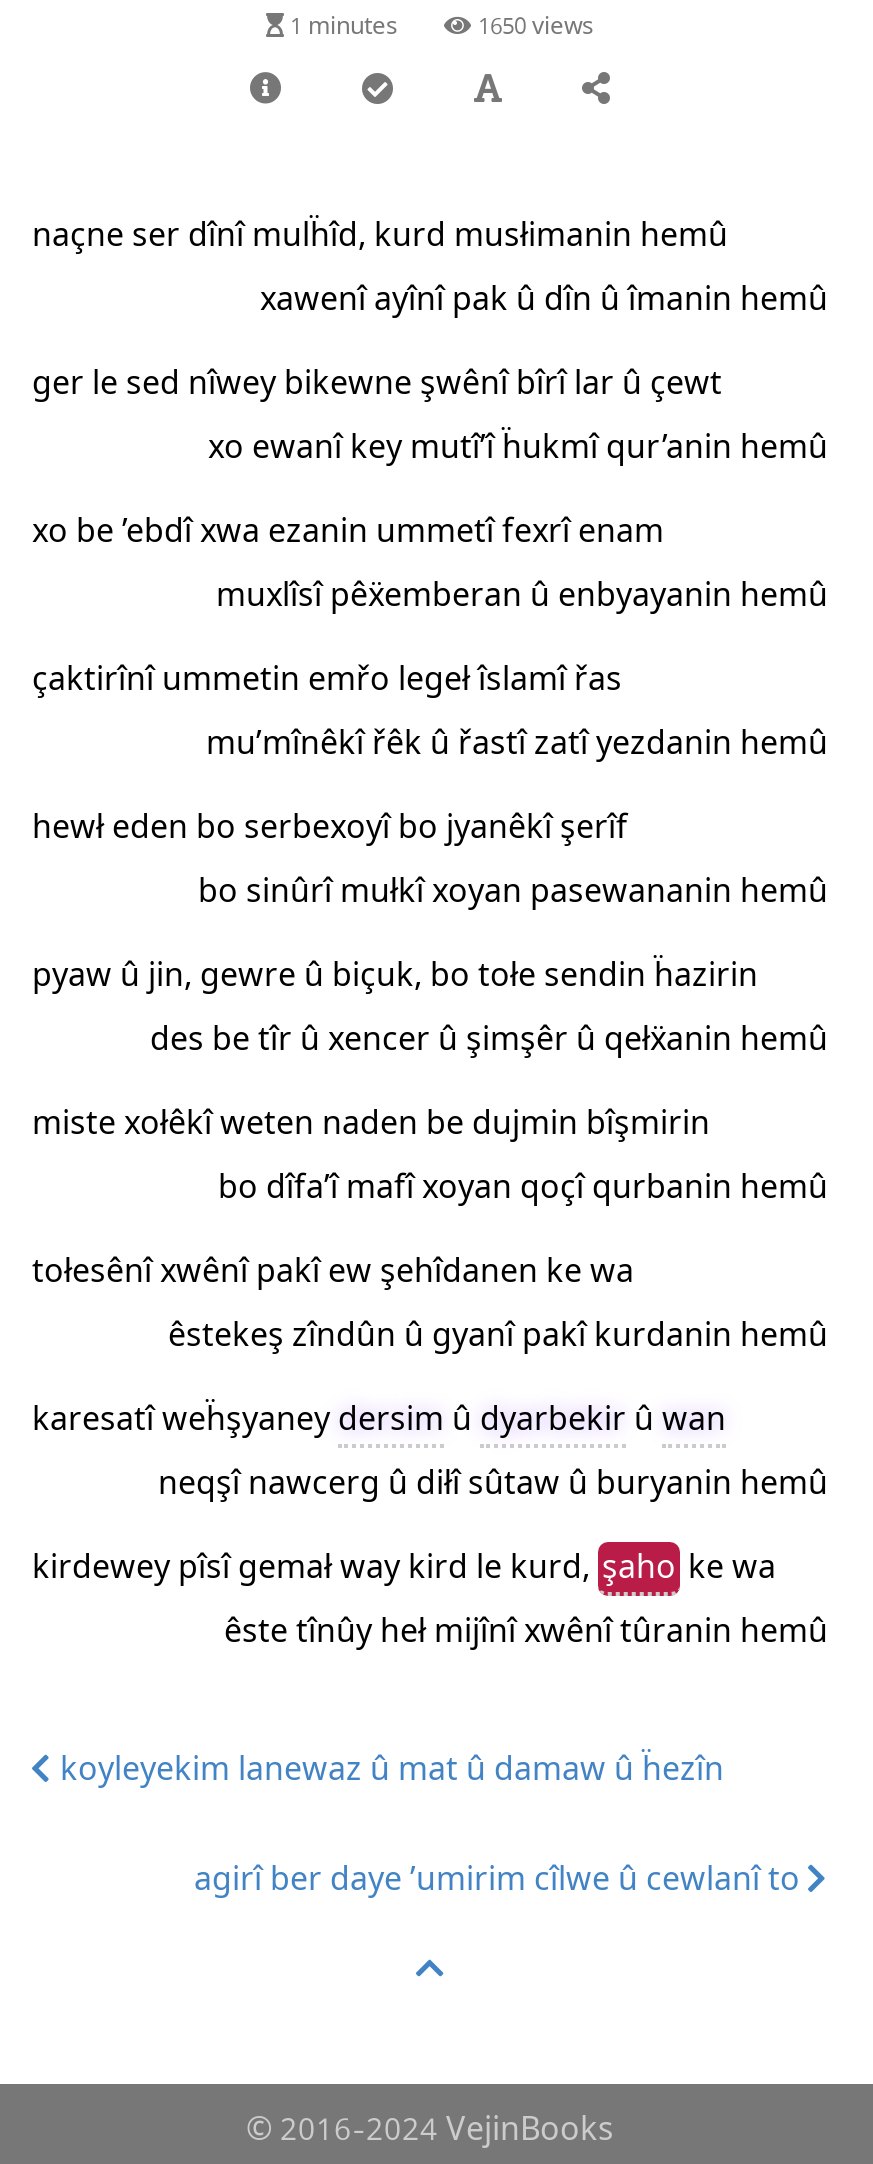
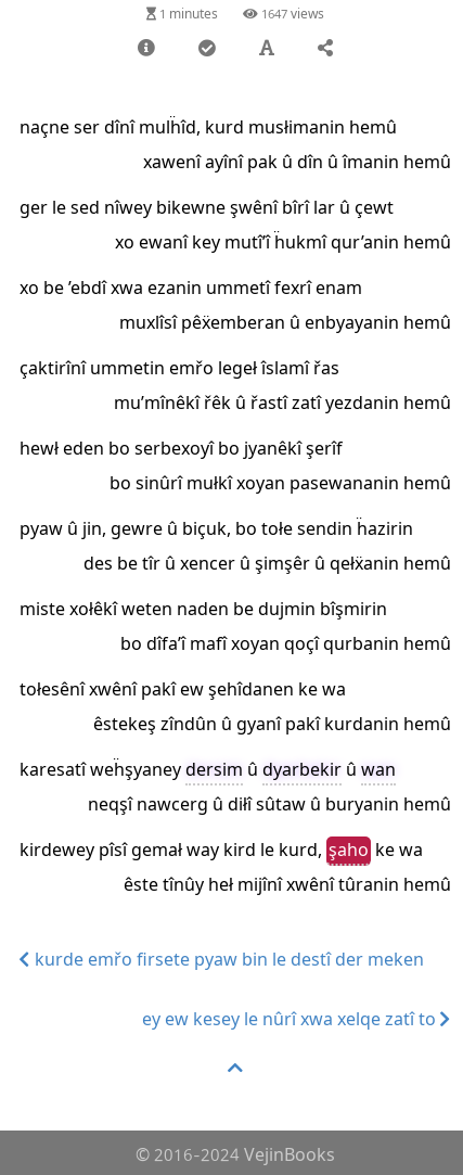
- 1 minutes 1650 views
+ 1 minutes 1647 views

- koyleyekim lanewaz û mat û damaw û ḧezîn
+ kurde emřo firsete pyaw bin le destî der meken

- agirî ber daye ’umirim cîlwe û cewlanî to
+ ey ew kesey le nûrî xwa xelqe zatî to
